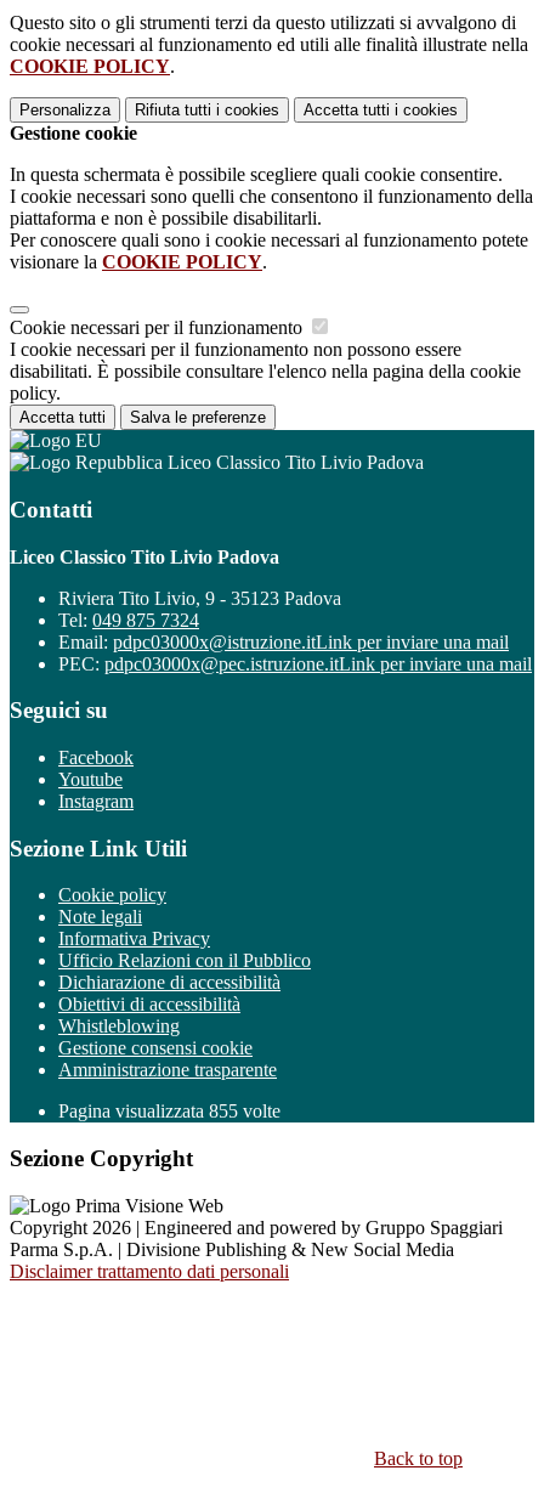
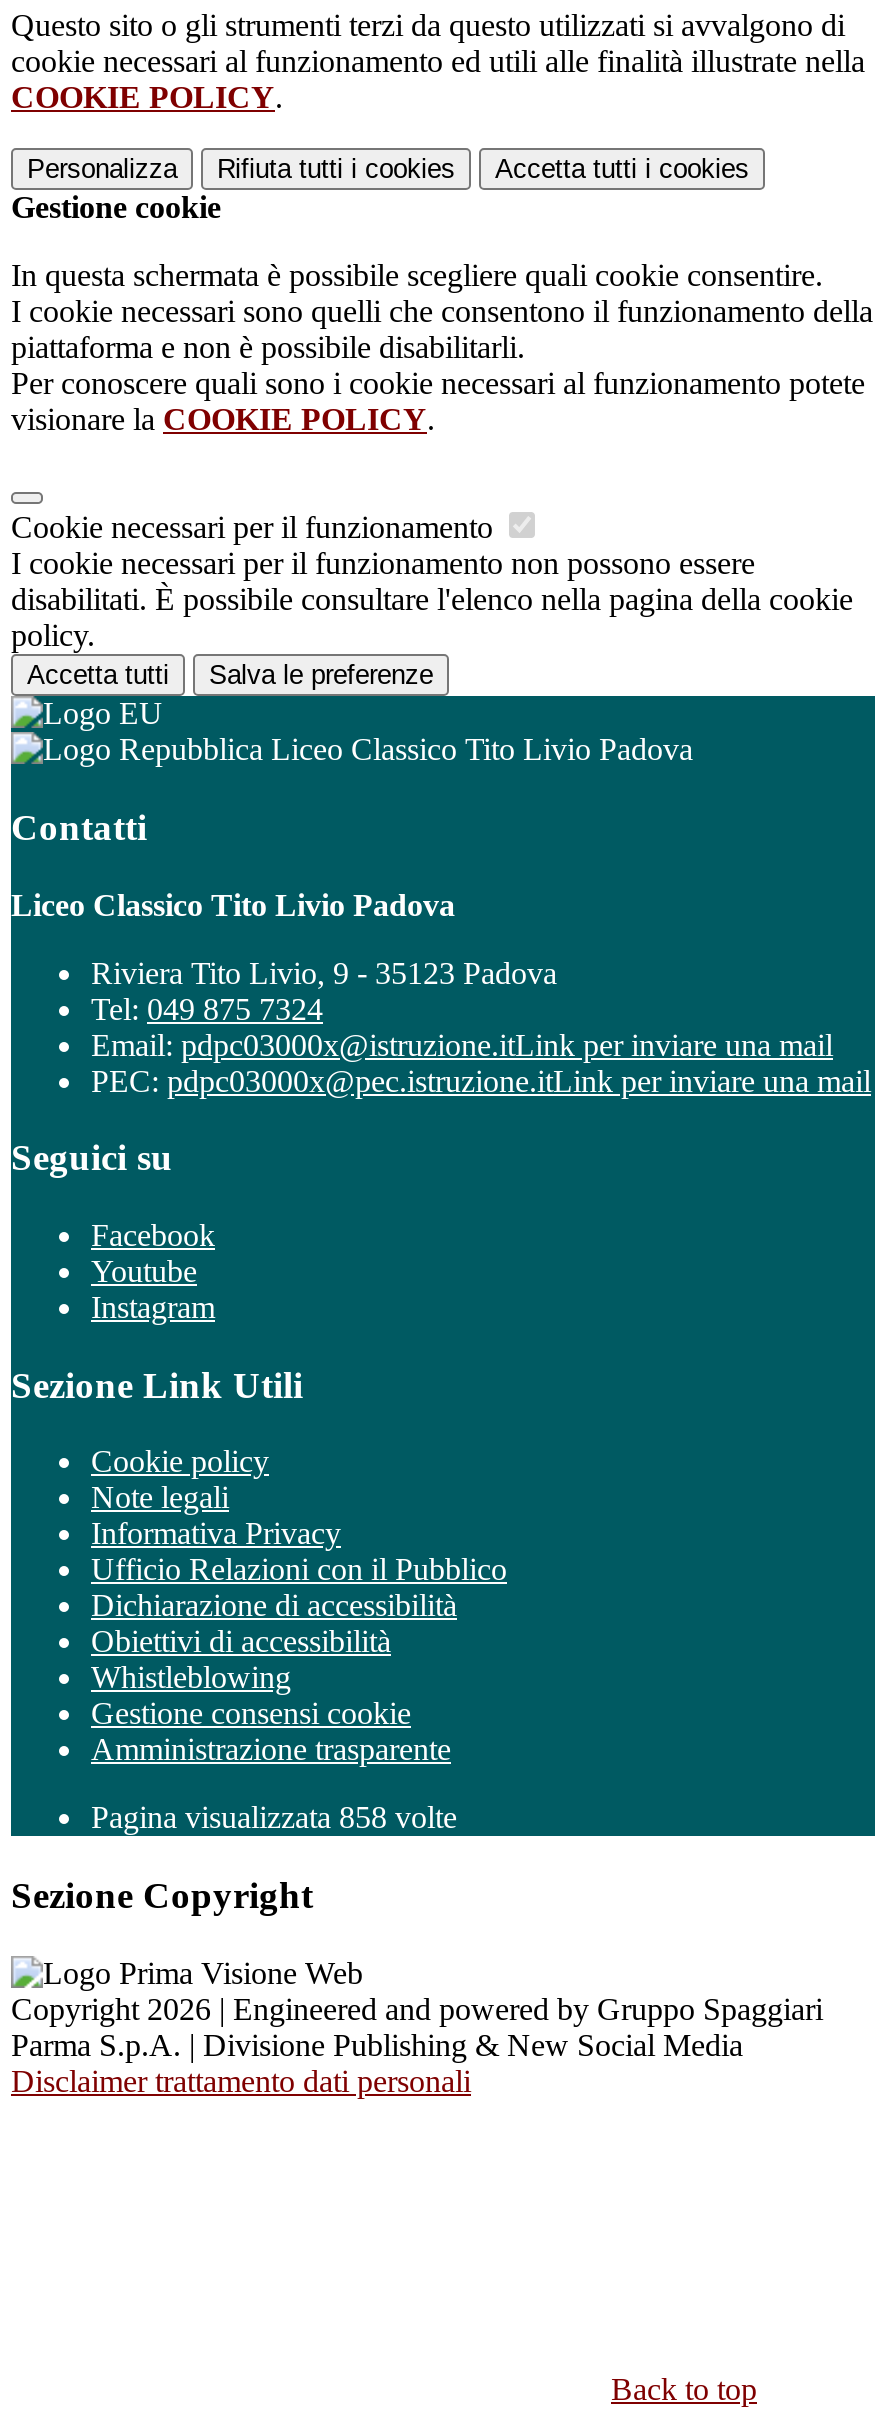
- Pagina visualizzata 855 volte
+ Pagina visualizzata 858 volte
